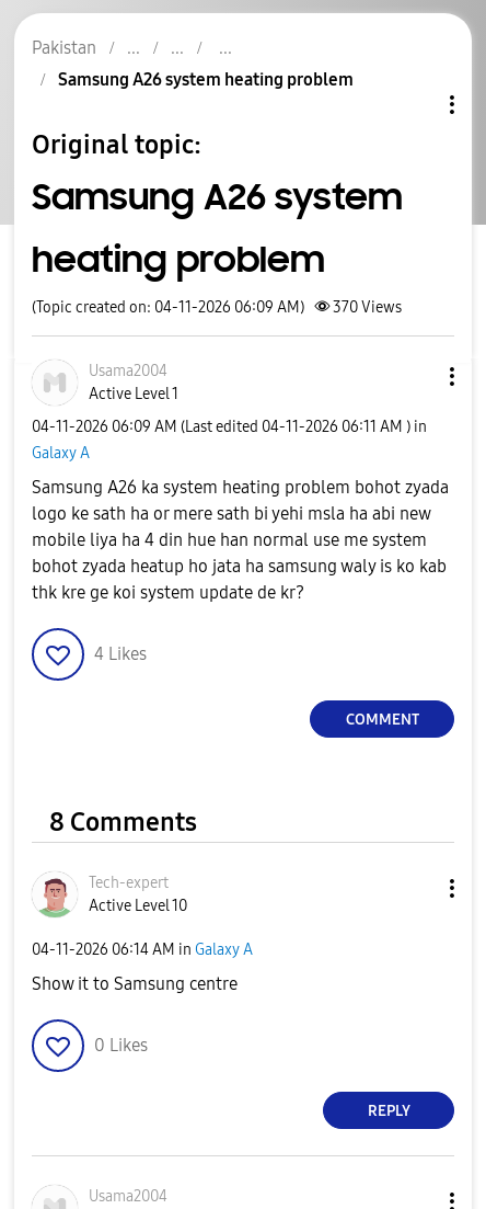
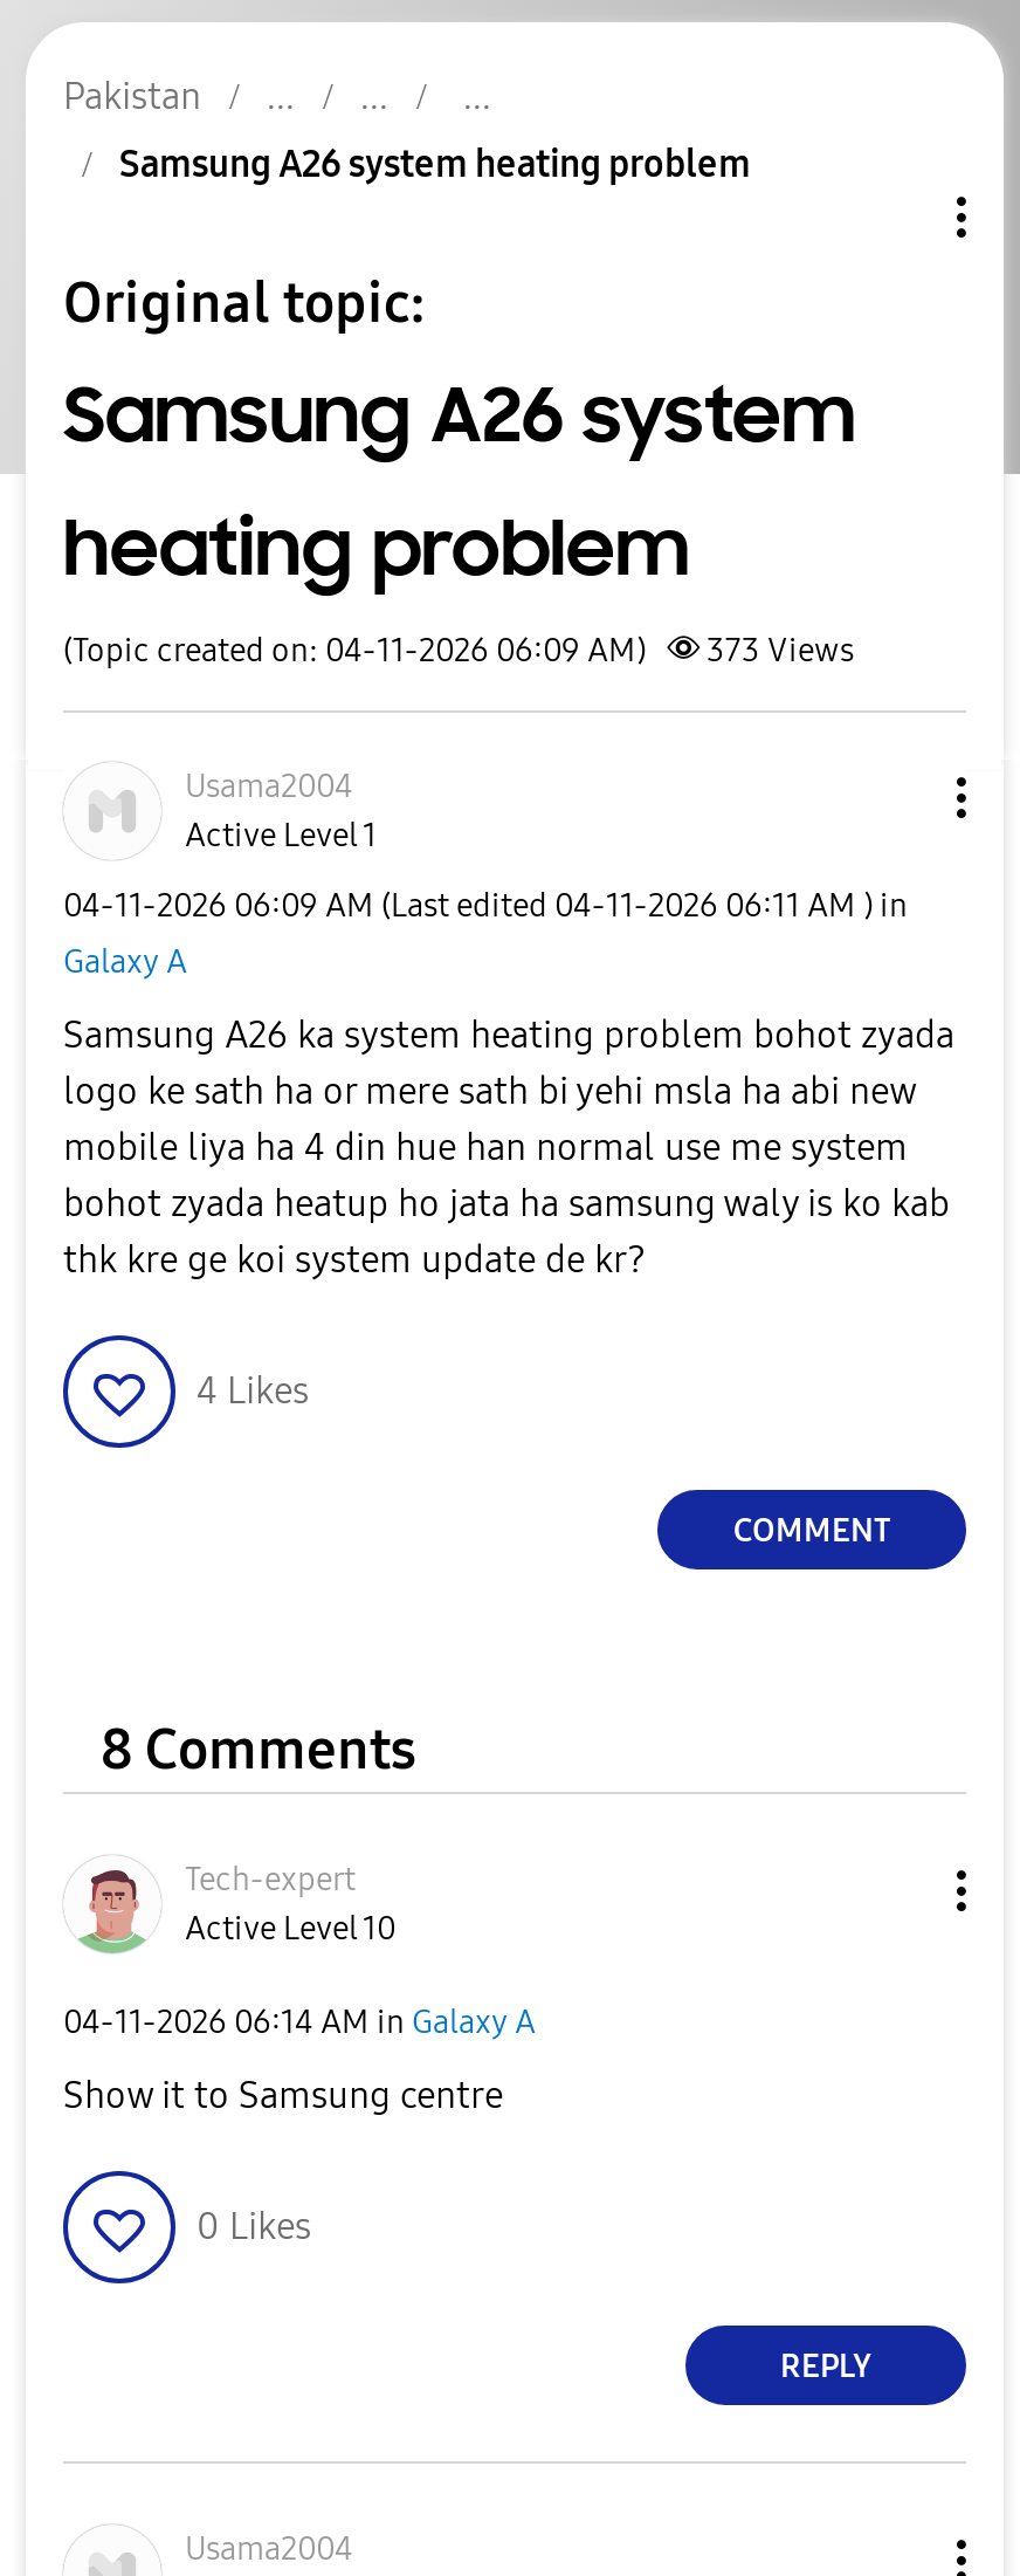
- (Topic created on: 04-11-2026 06:09 AM) 370 Views
+ (Topic created on: 04-11-2026 06:09 AM) 373 Views
